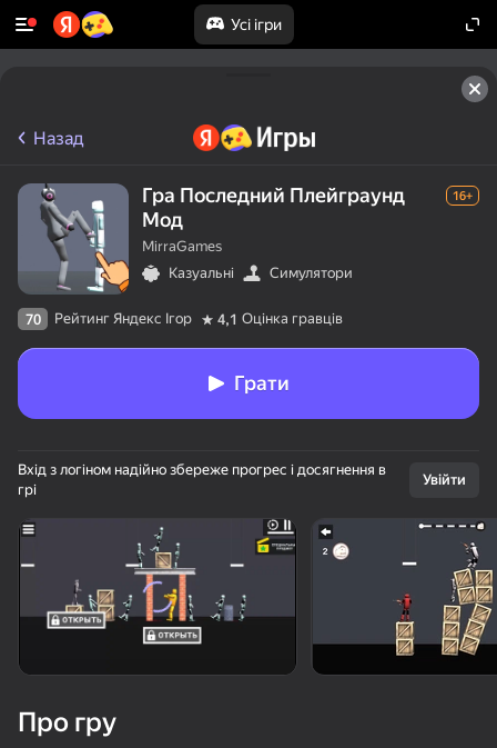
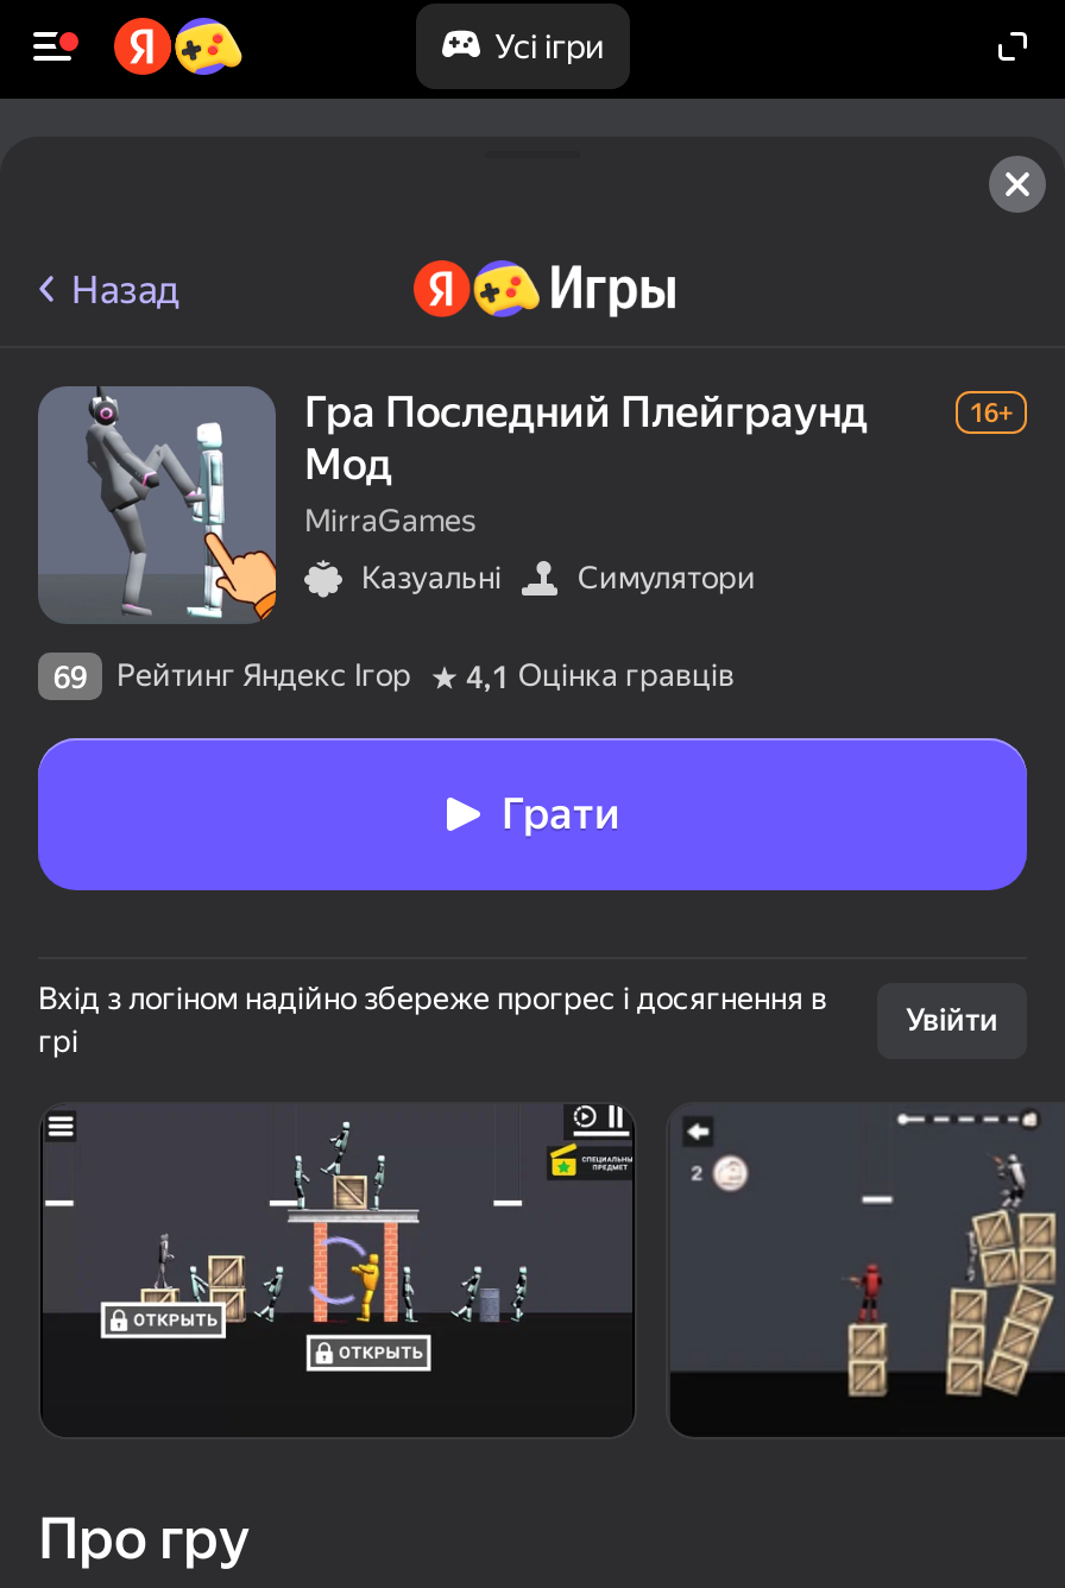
- 70 Рейтинг Яндекс Ігор 4,1 Оцінка гравців
+ 69 Рейтинг Яндекс Ігор 4,1 Оцінка гравців
